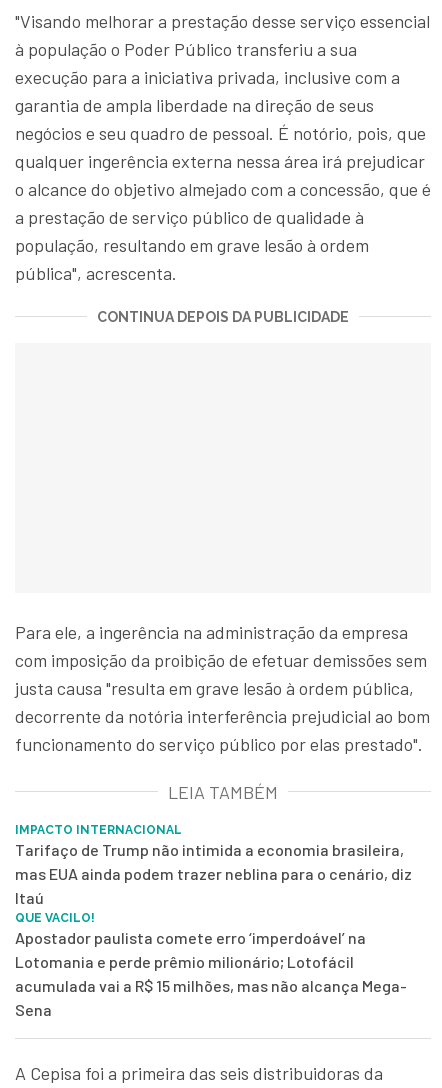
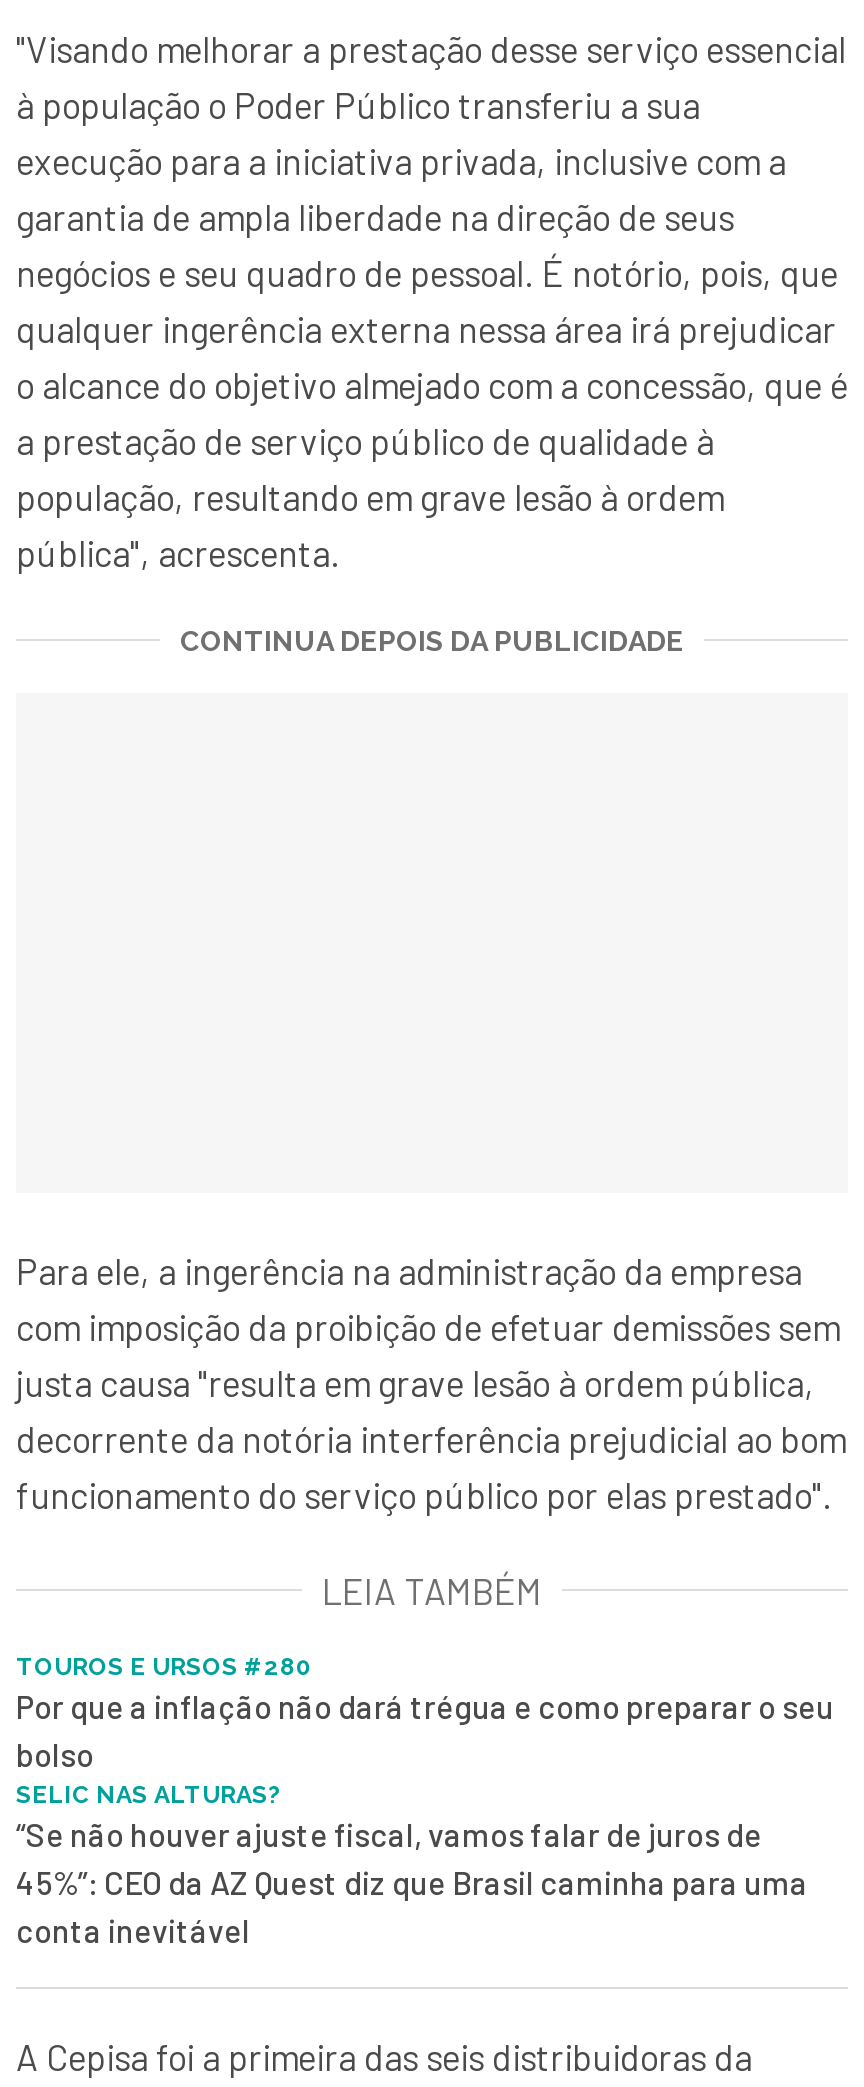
- IMPACTO INTERNACIONAL
- Tarifaço de Trump não intimida a economia brasileira,
- mas EUA ainda podem trazer neblina para o cenário, diz
- Itaú
- QUE VACILO!
- Apostador paulista comete erro ‘imperdoável’ na
- Lotomania e perde prêmio milionário; Lotofácil
- acumulada vai a R$ 15 milhões, mas não alcança Mega-
- Sena
+ TOUROS E URSOS #280
+ Por que a inflação não dará trégua e como preparar o seu
+ bolso
+ SELIC NAS ALTURAS?
+ “Se não houver ajuste fiscal, vamos falar de juros de
+ 45%”: CEO da AZ Quest diz que Brasil caminha para uma
+ conta inevitável
